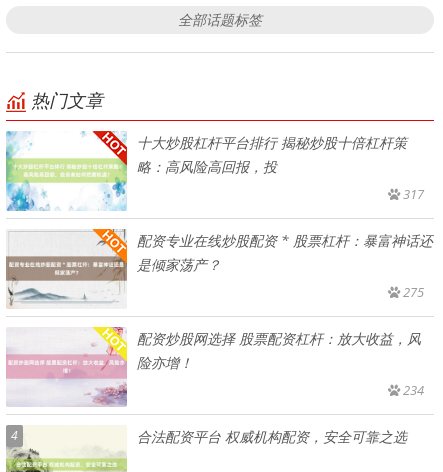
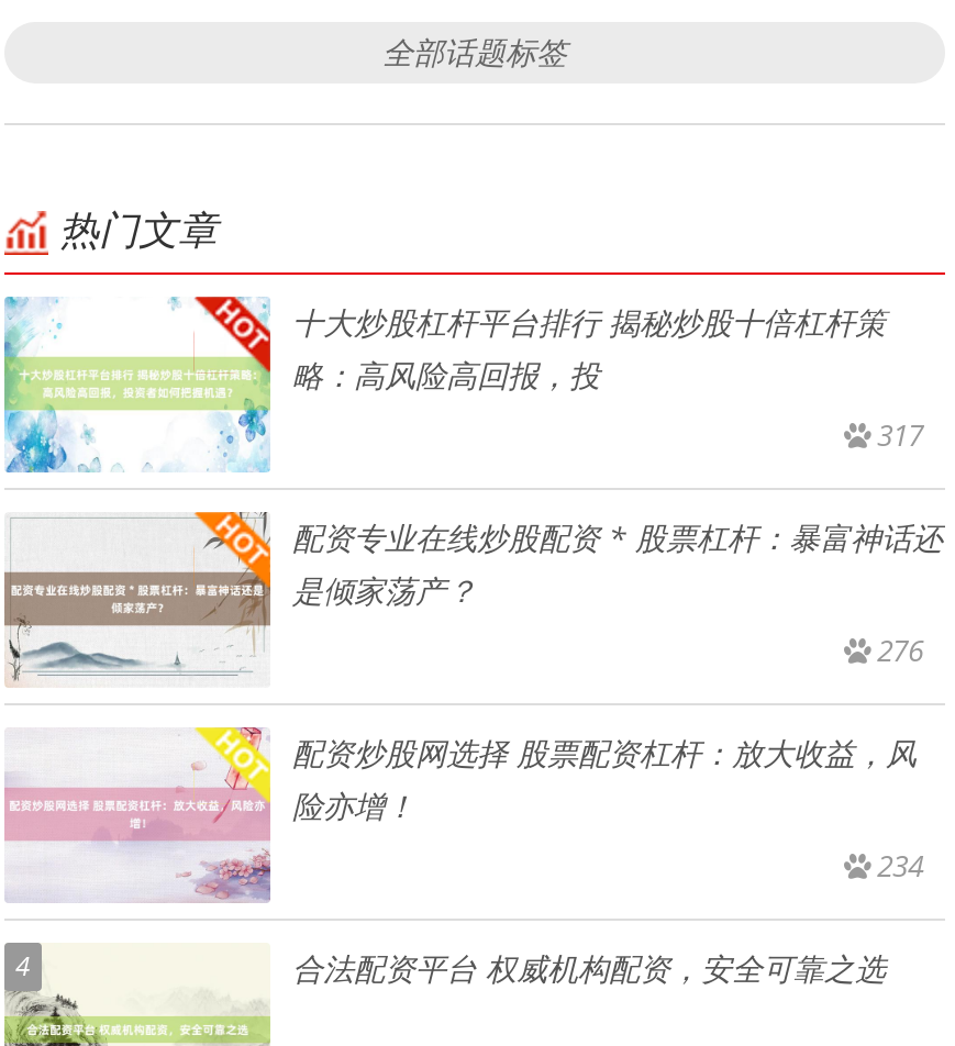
- 275
+ 276
